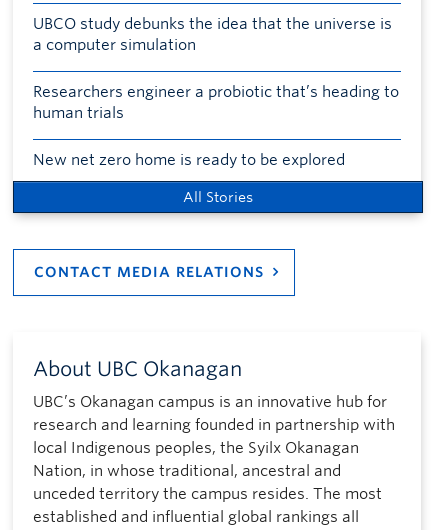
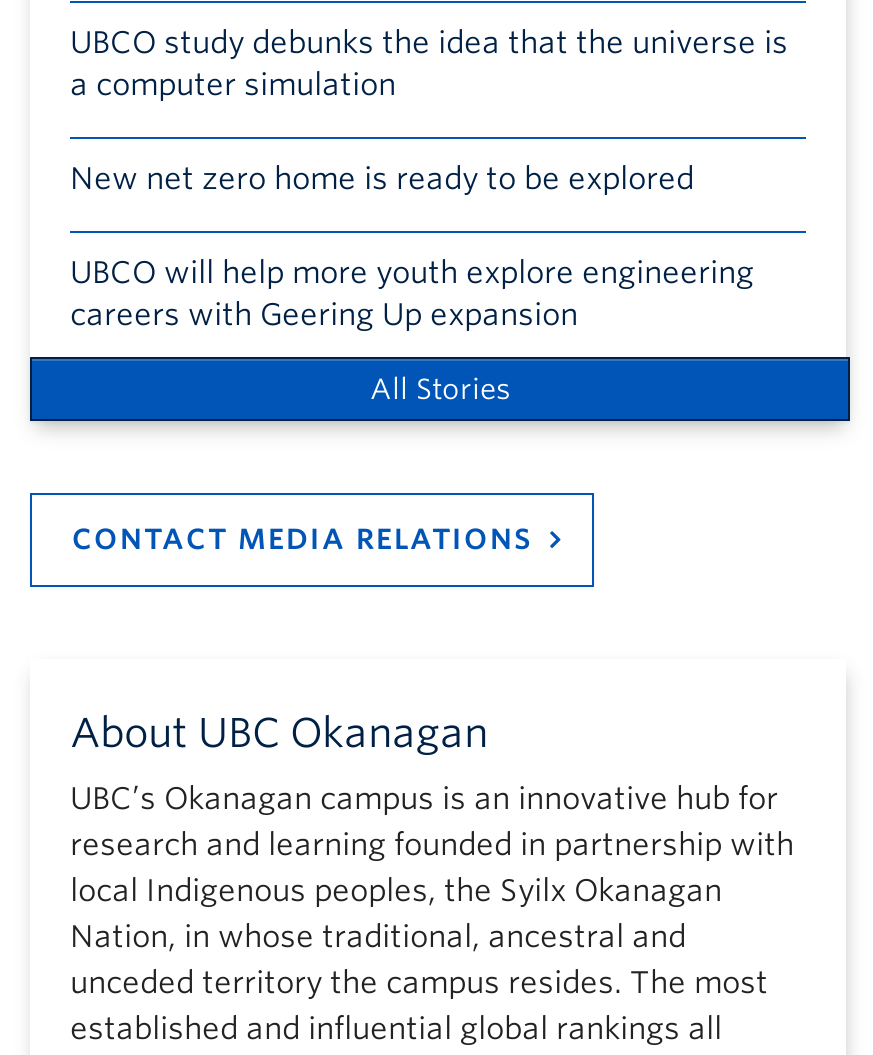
- Researchers engineer a probiotic that’s heading to
- human trials

moved up: New net zero home is ready to be explored

+ UBCO will help more youth explore engineering
+ careers with Geering Up expansion
